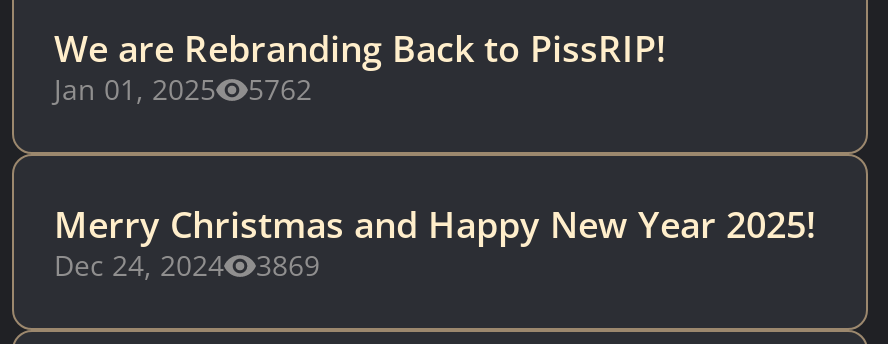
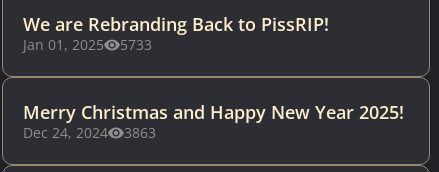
- Jan 01, 2025 5762
+ Jan 01, 2025 5733

- Dec 24, 2024 3869
+ Dec 24, 2024 3863
